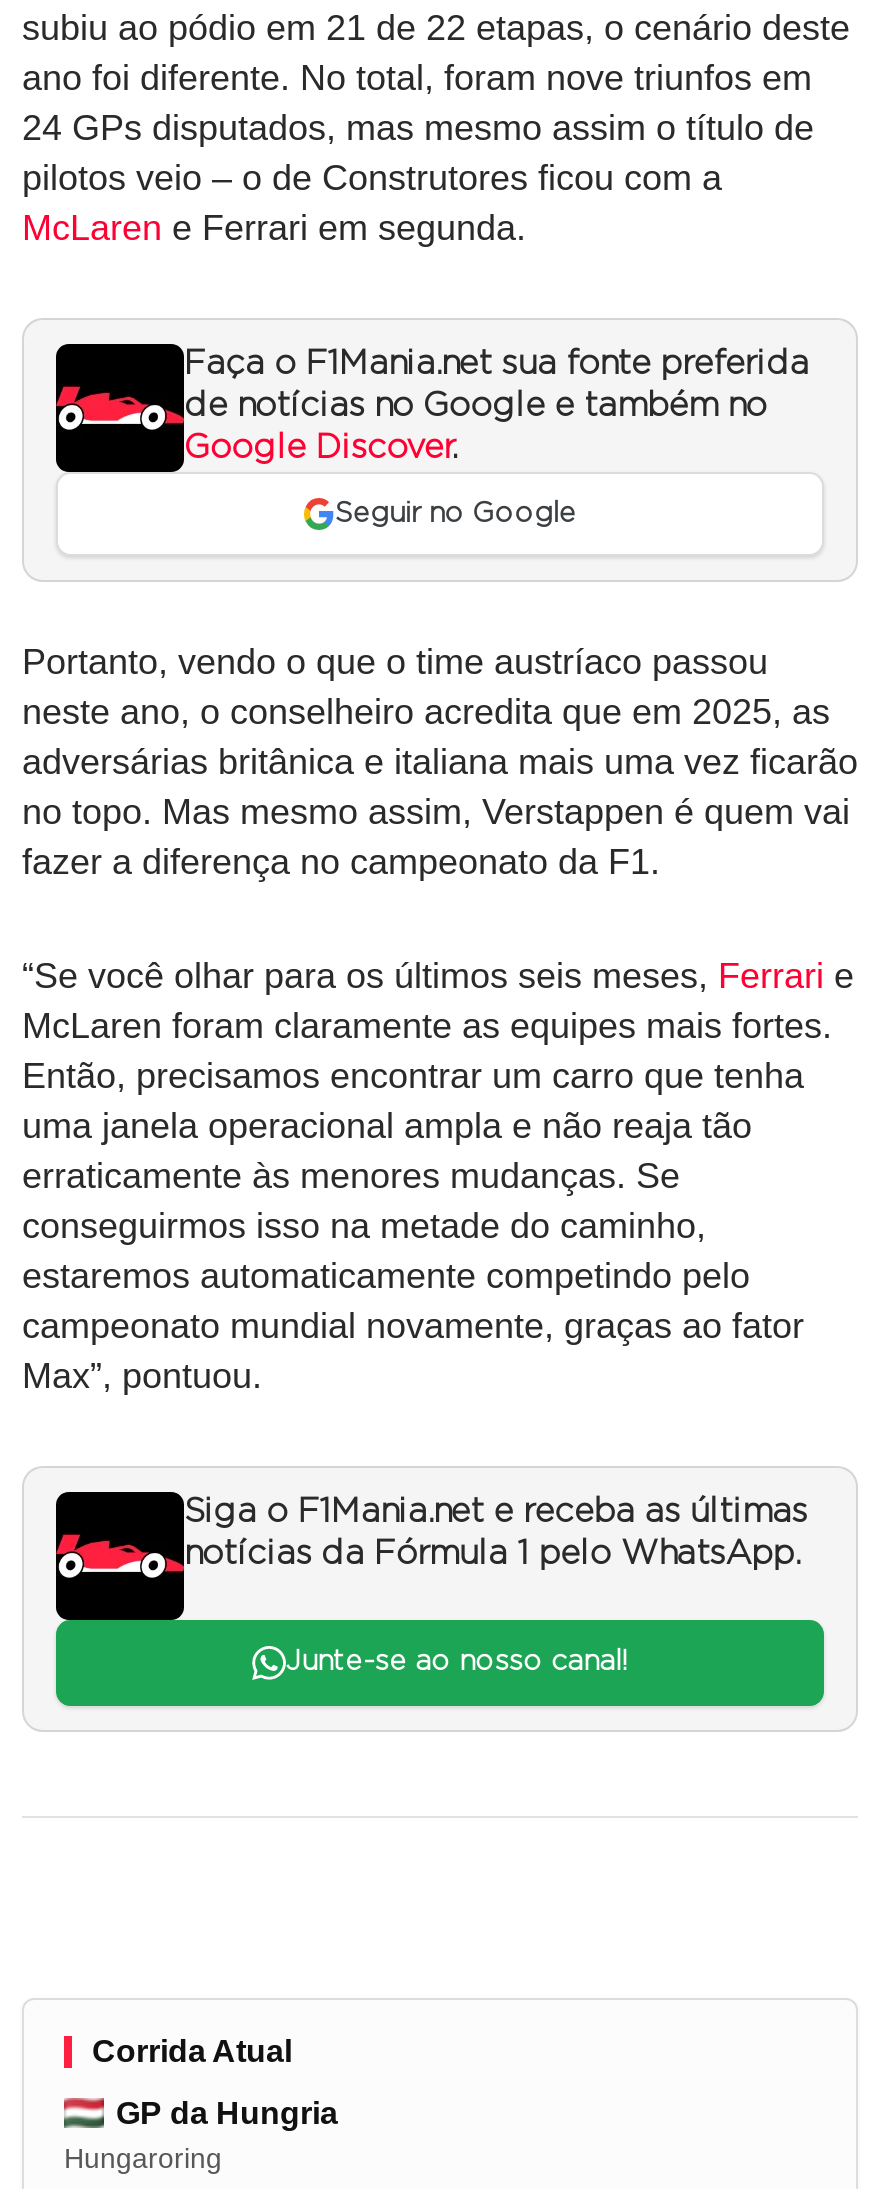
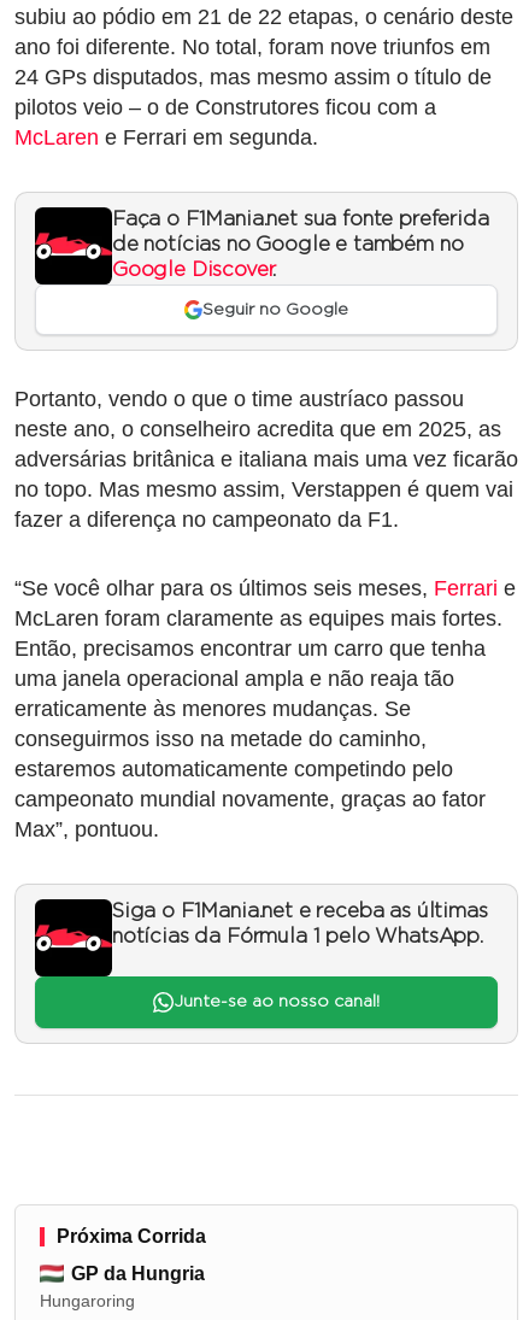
- Corrida Atual
+ Próxima Corrida
